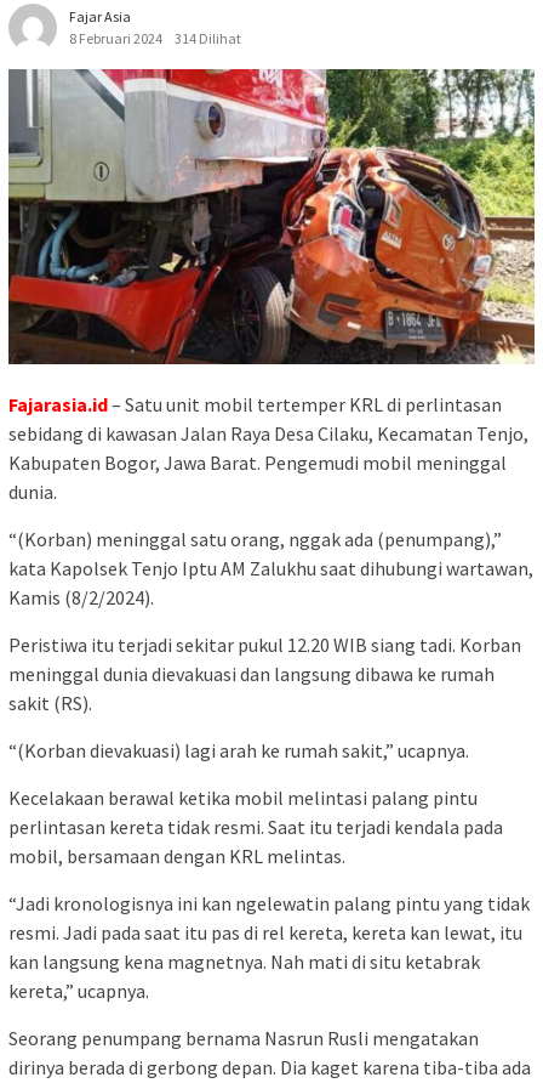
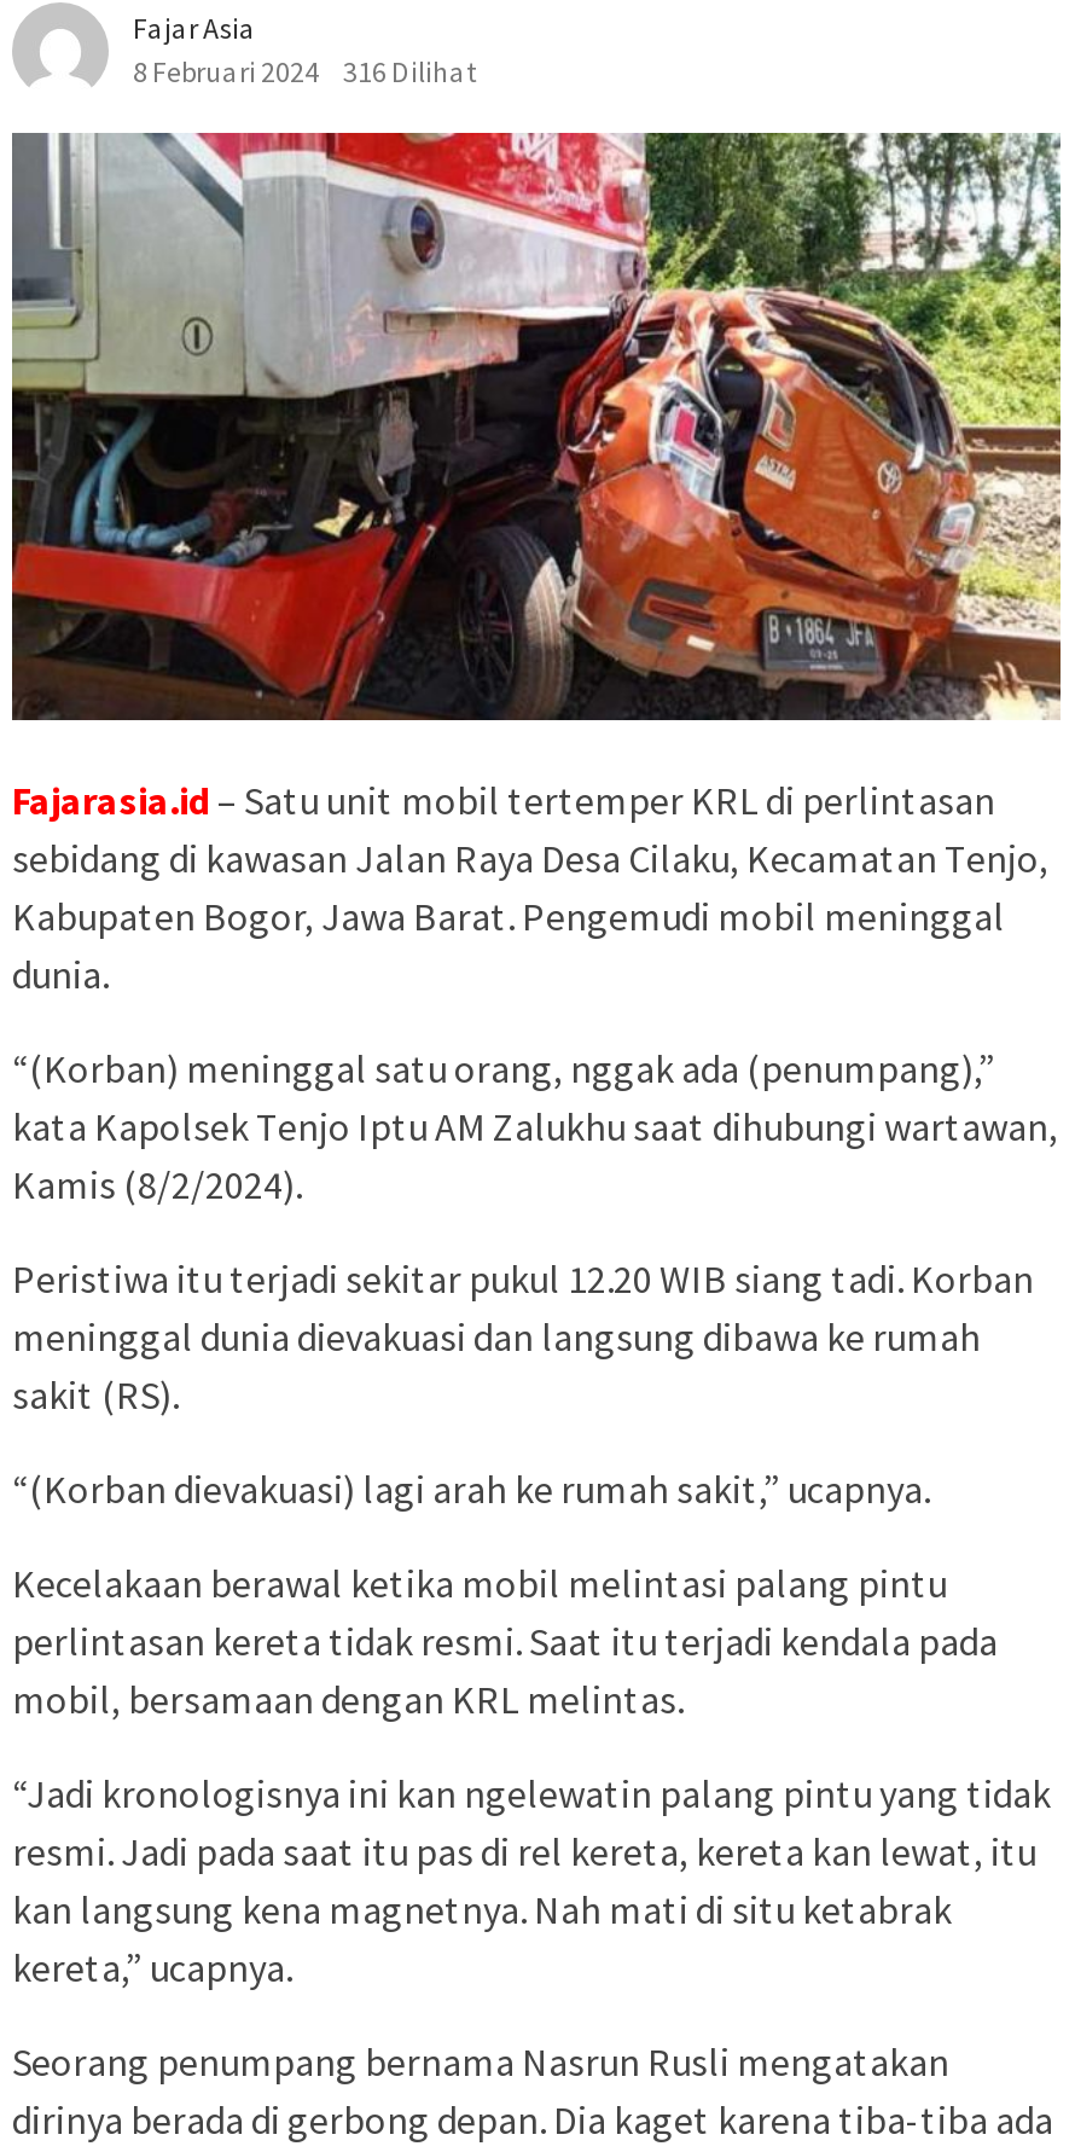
- 8 Februari 2024 314 Dilihat
+ 8 Februari 2024 316 Dilihat
